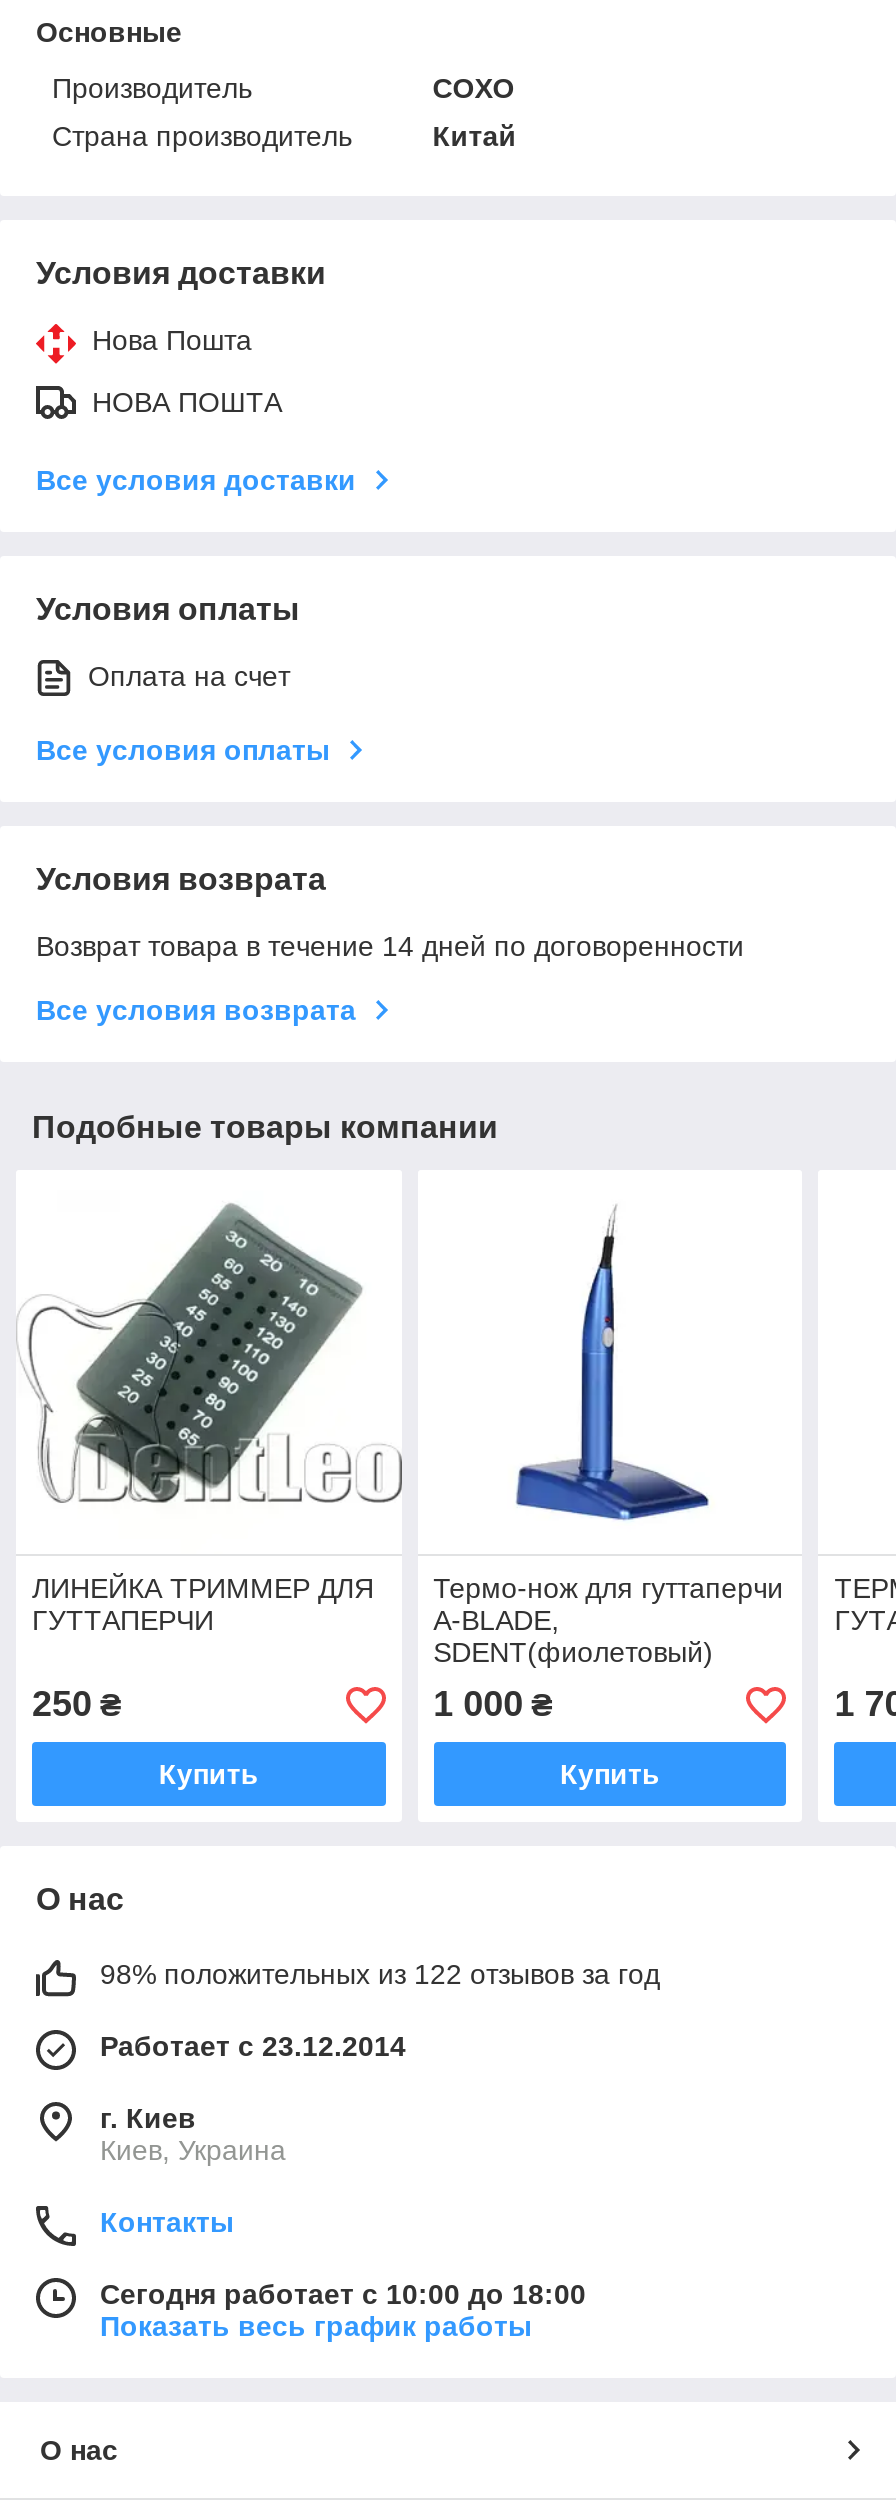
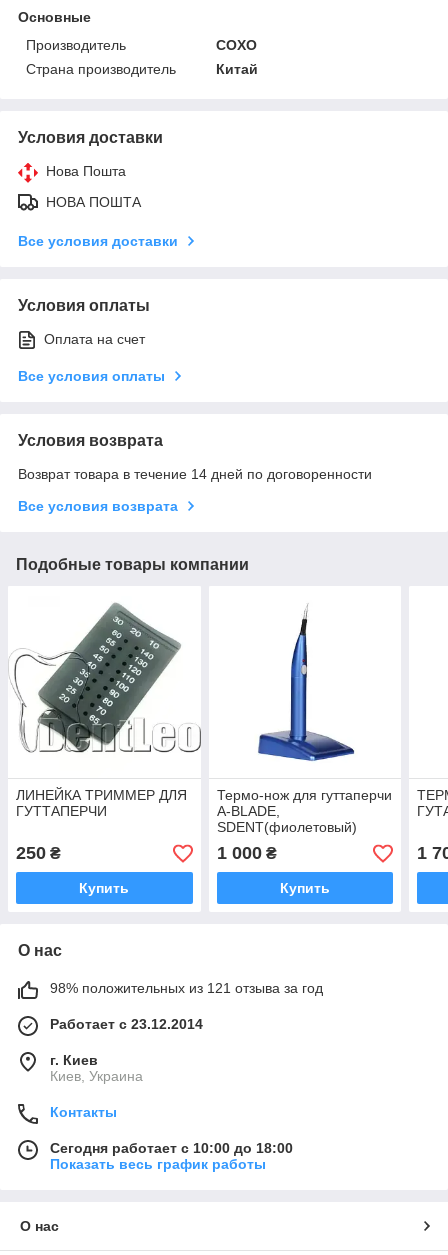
- 98% положительных из 122 отзывов за год
+ 98% положительных из 121 отзыва за год
